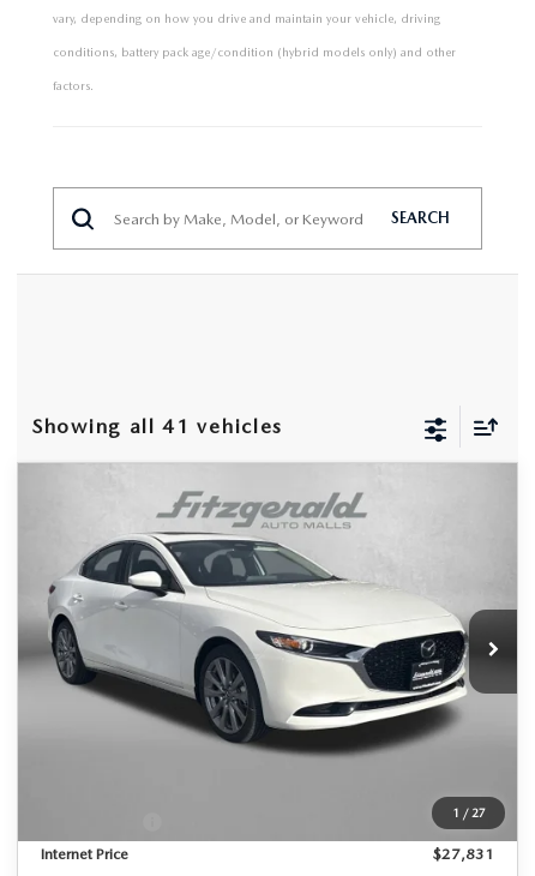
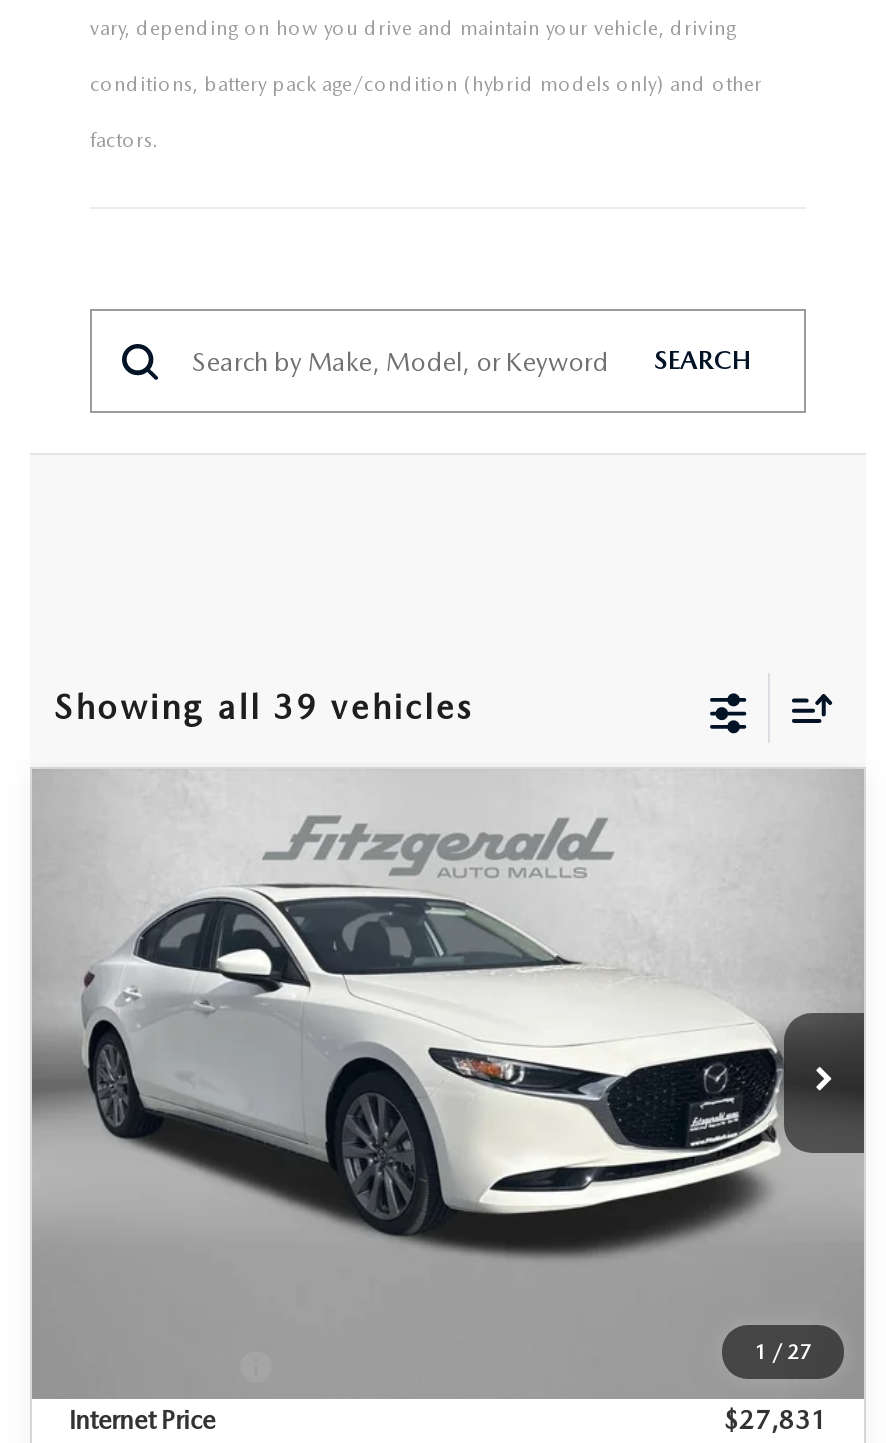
- Showing all 41 vehicles
+ Showing all 39 vehicles
